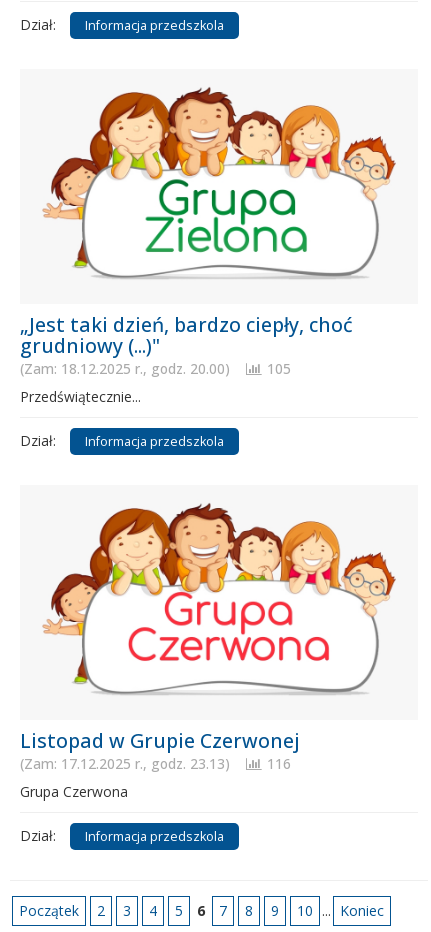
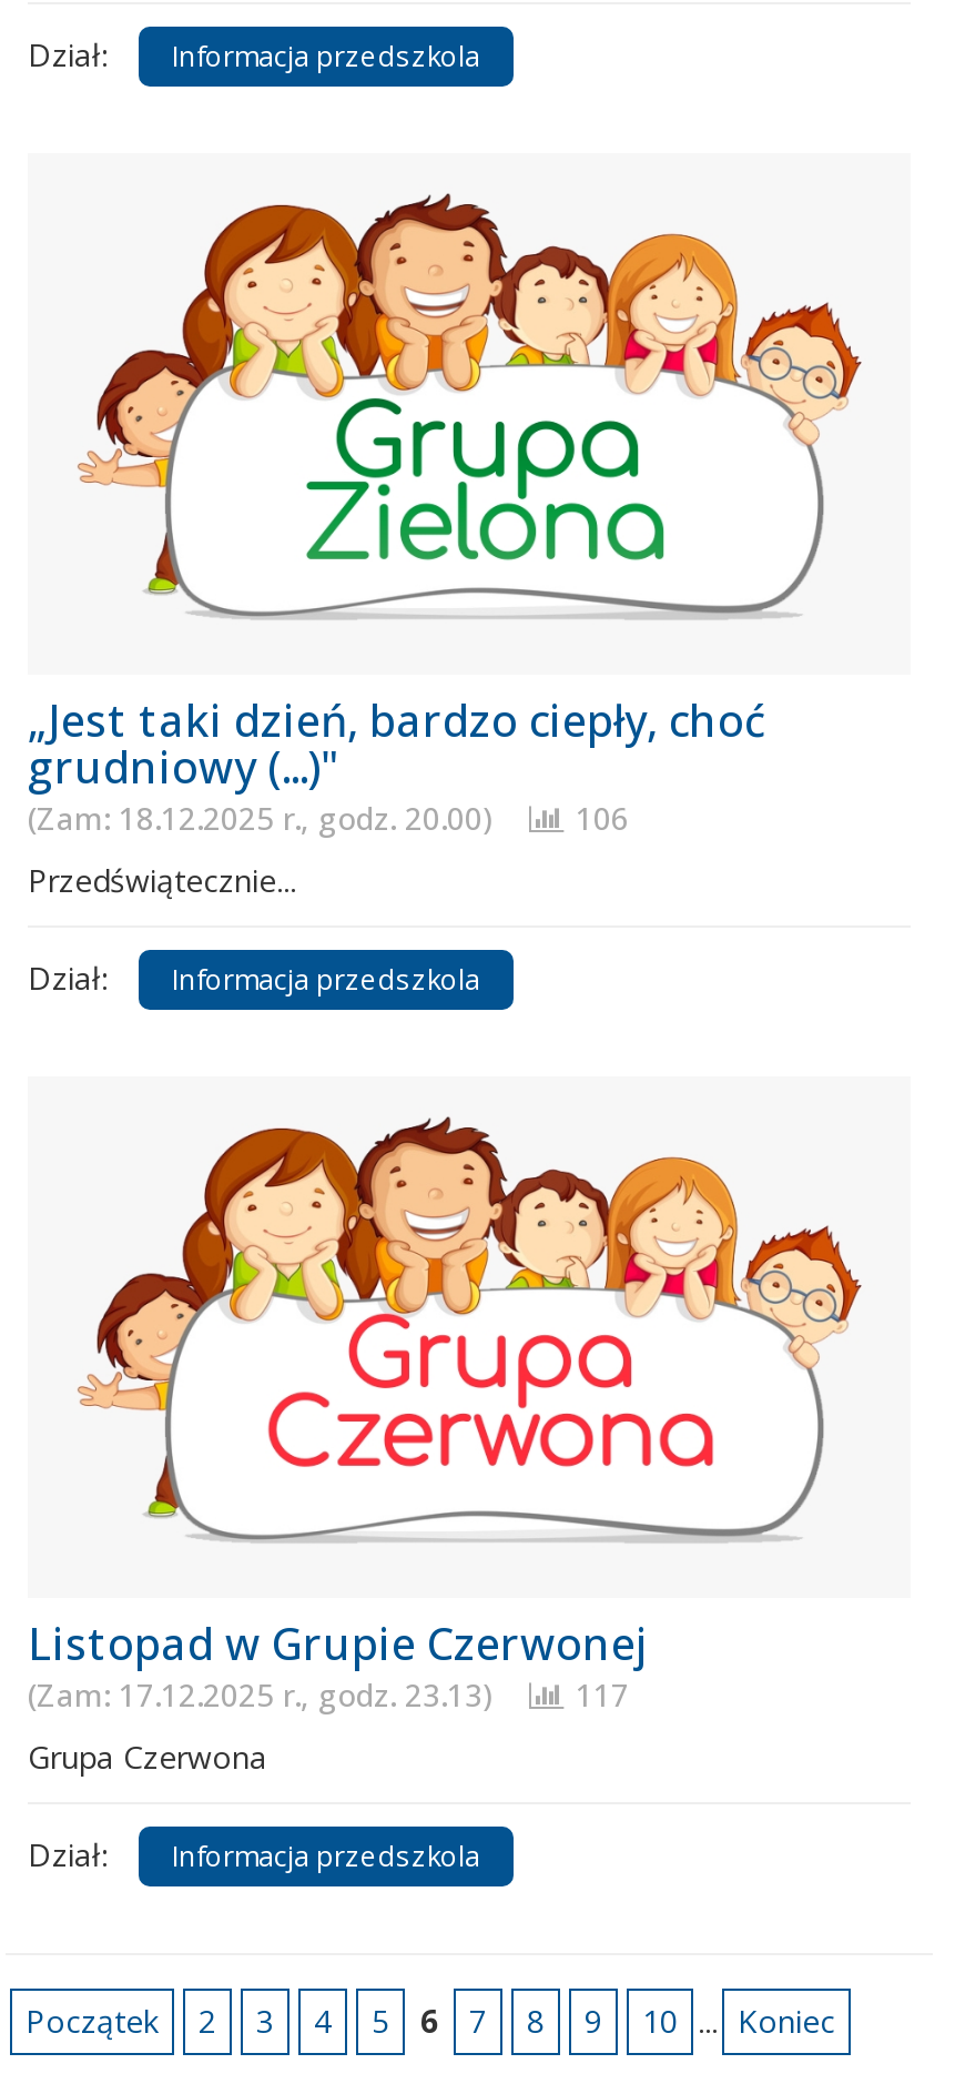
- (Zam: 18.12.2025 r., godz. 20.00) 105
+ (Zam: 18.12.2025 r., godz. 20.00) 106

- (Zam: 17.12.2025 r., godz. 23.13) 116
+ (Zam: 17.12.2025 r., godz. 23.13) 117
